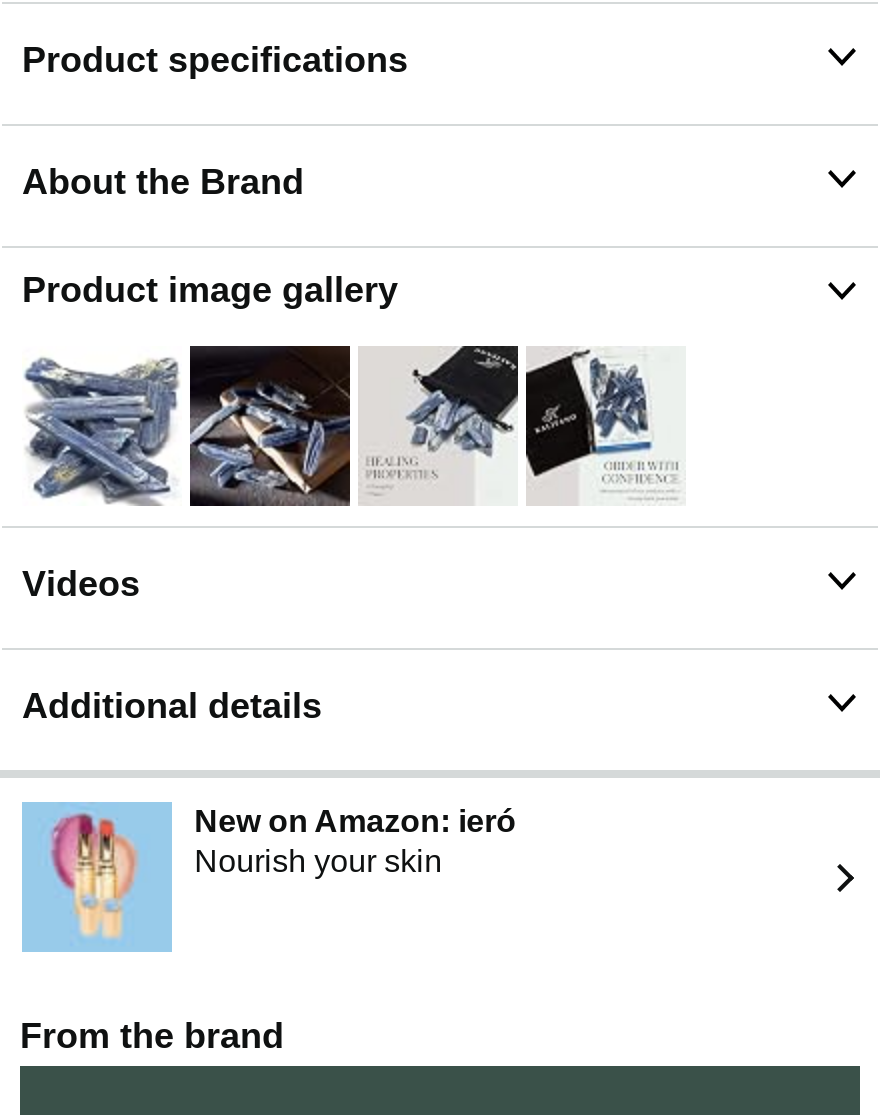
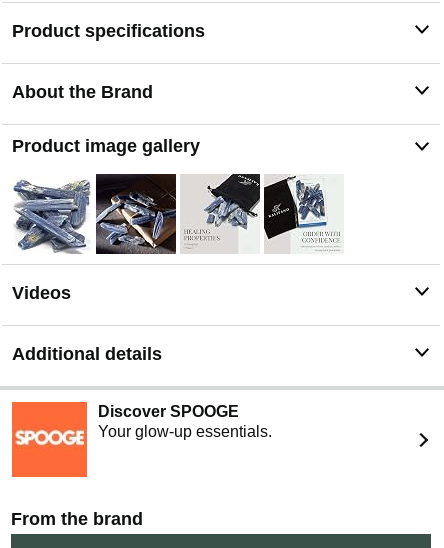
- [image]
- New on Amazon: ieró
- Nourish your skin
+ [image]
+ Discover SPOOGE
+ Your glow-up essentials.
